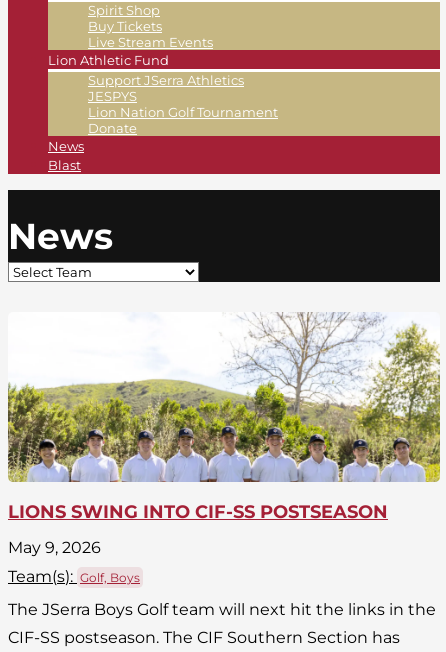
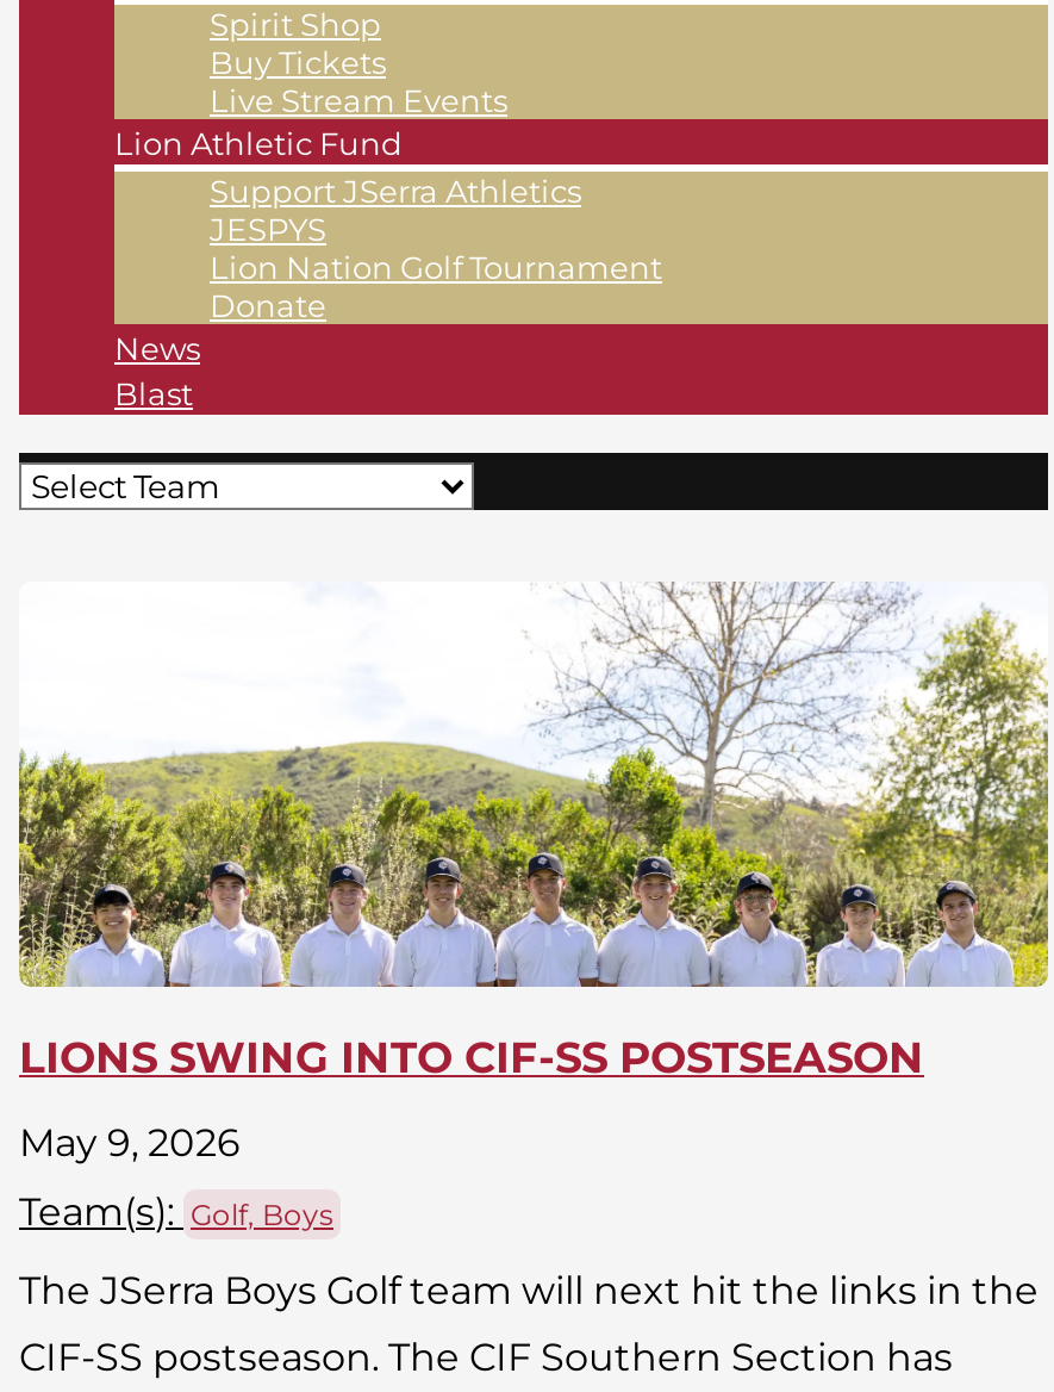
- News
